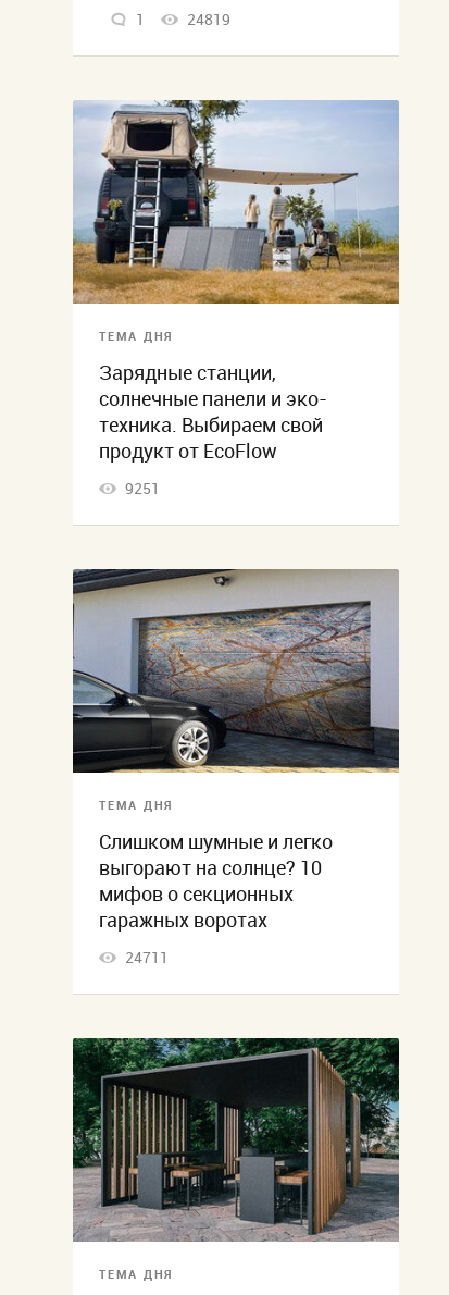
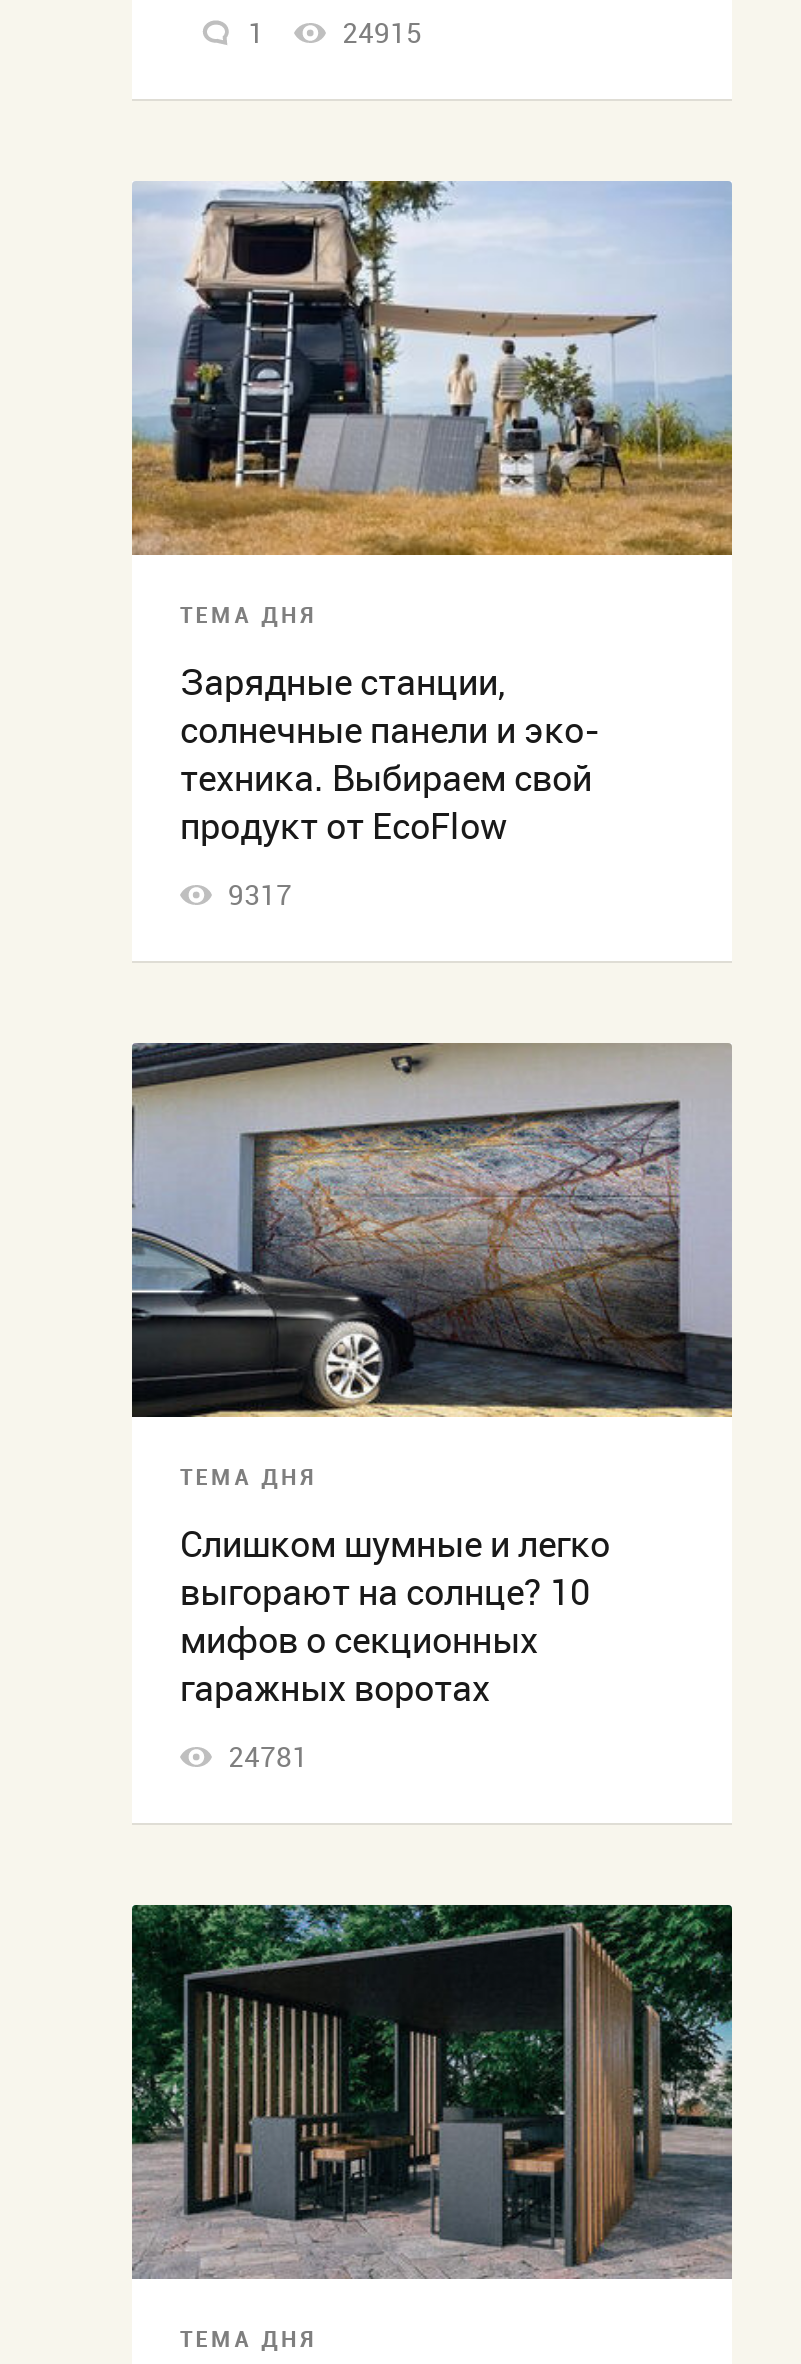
- 24819
+ 24915

- 9251
+ 9317

- 24711
+ 24781
